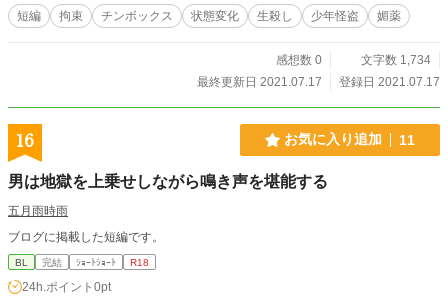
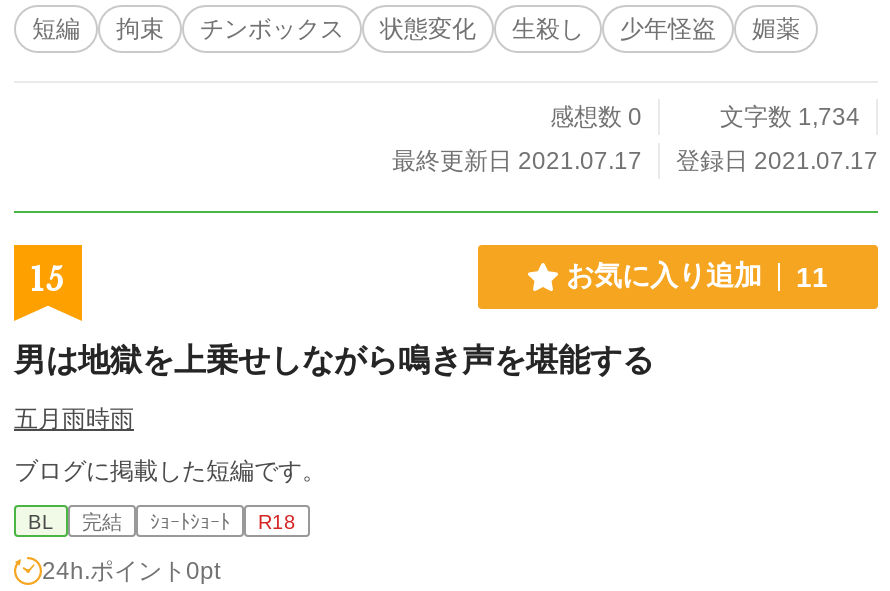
- 16
+ 15
